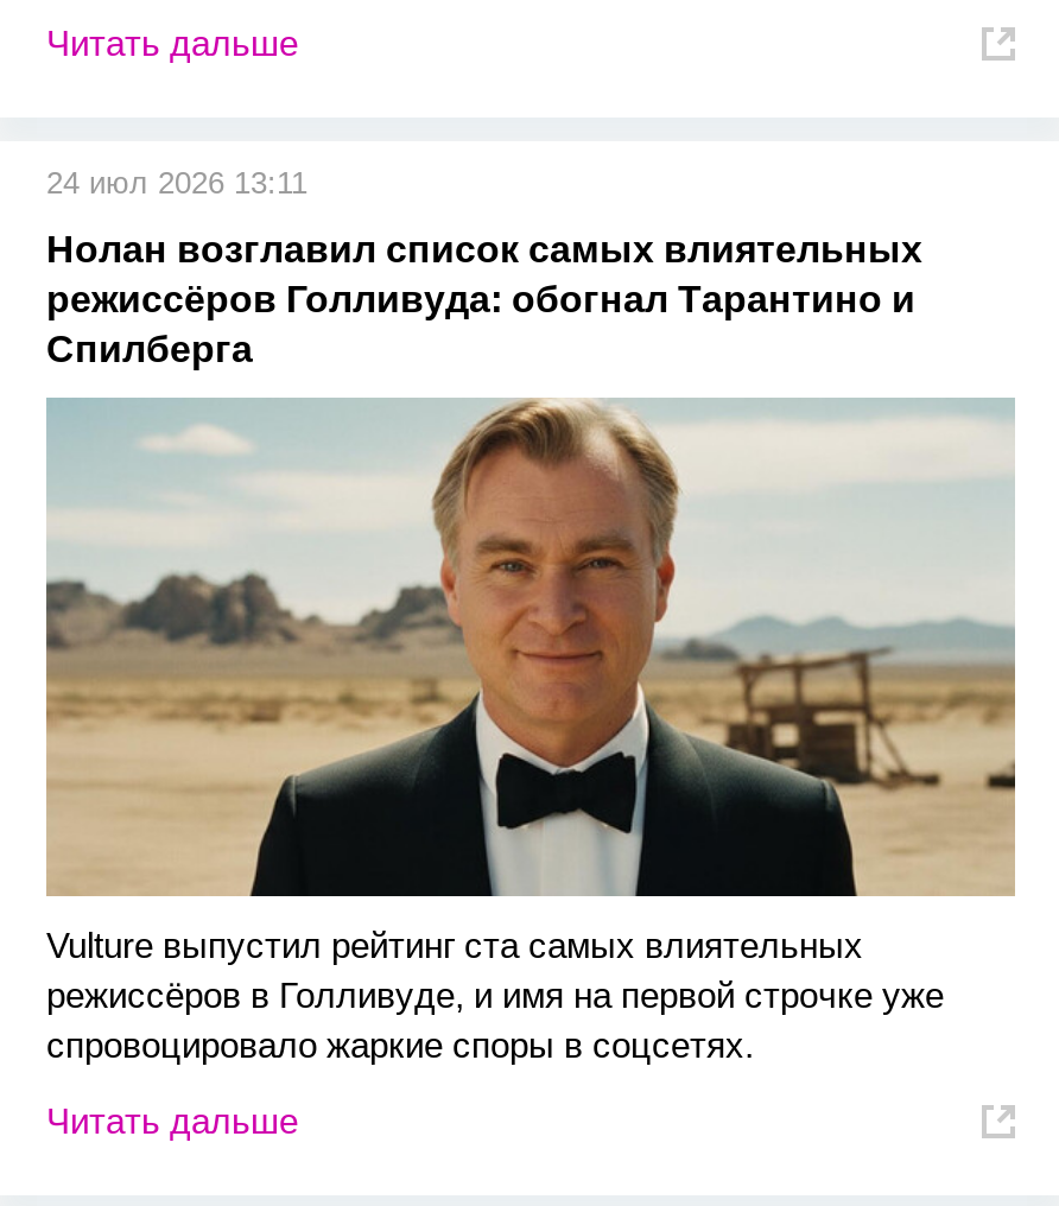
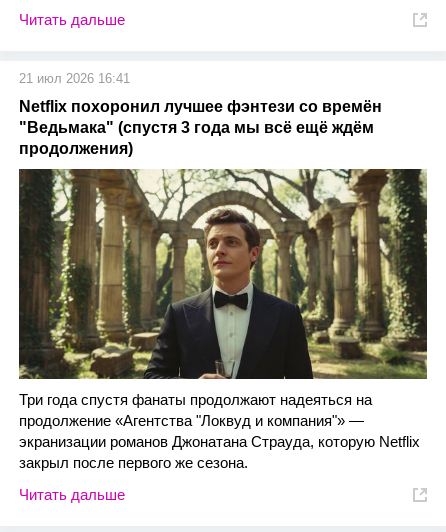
- 24 июл 2026 13:11
+ 21 июл 2026 16:41

- Нолан возглавил список самых влиятельных
- режиссёров Голливуда: обогнал Тарантино и
- Спилберга
+ Netflix похоронил лучшее фэнтези со времён
+ "Ведьмака" (спустя 3 года мы всё ещё ждём
+ продолжения)

- [image]
- Vulture выпустил рейтинг ста самых влиятельных
- режиссёров в Голливуде, и имя на первой строчке уже
- спровоцировало жаркие споры в соцсетях.
+ [image]
+ Три года спустя фанаты продолжают надеяться на
+ продолжение «Агентства "Локвуд и компания"» —
+ экранизации романов Джонатана Страуда, которую Netflix
+ закрыл после первого же сезона.
